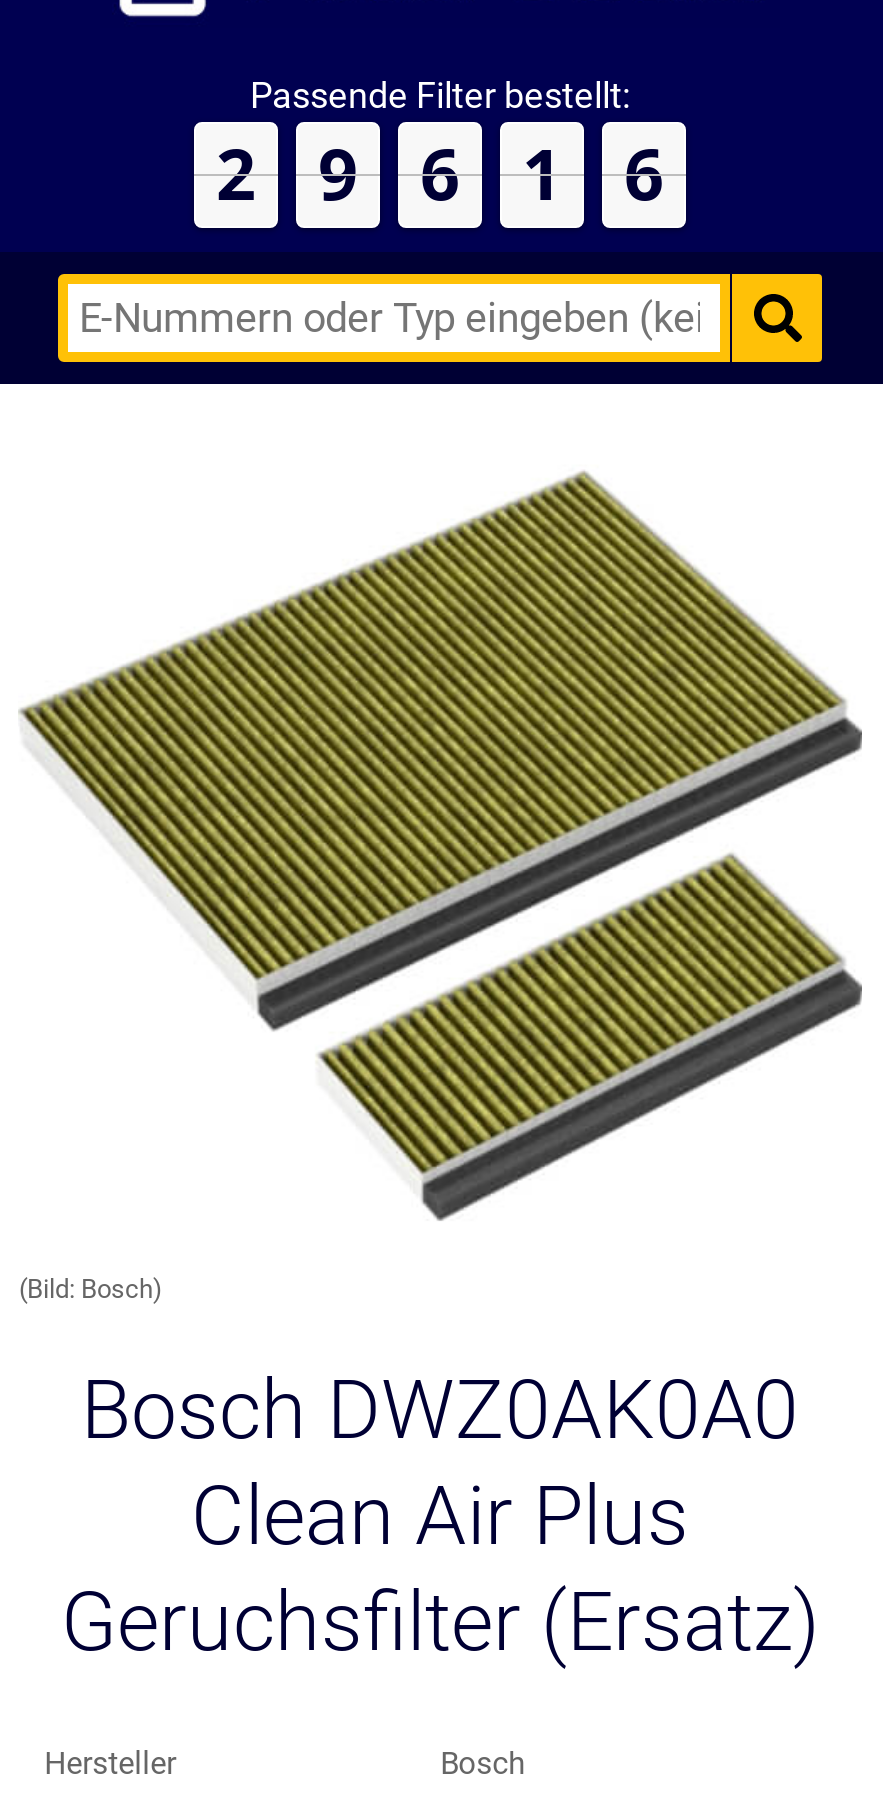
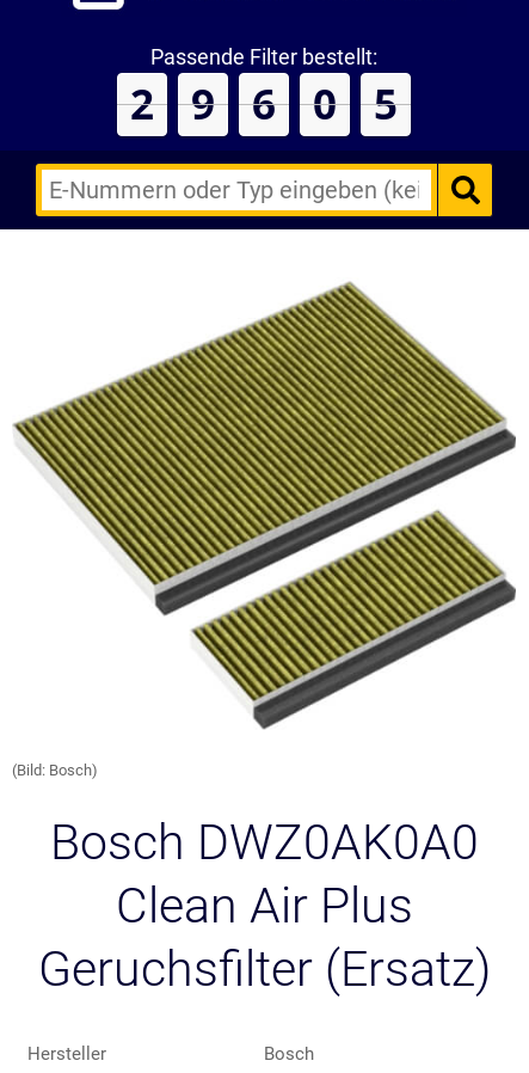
- 1
+ 0

- 6
+ 5
